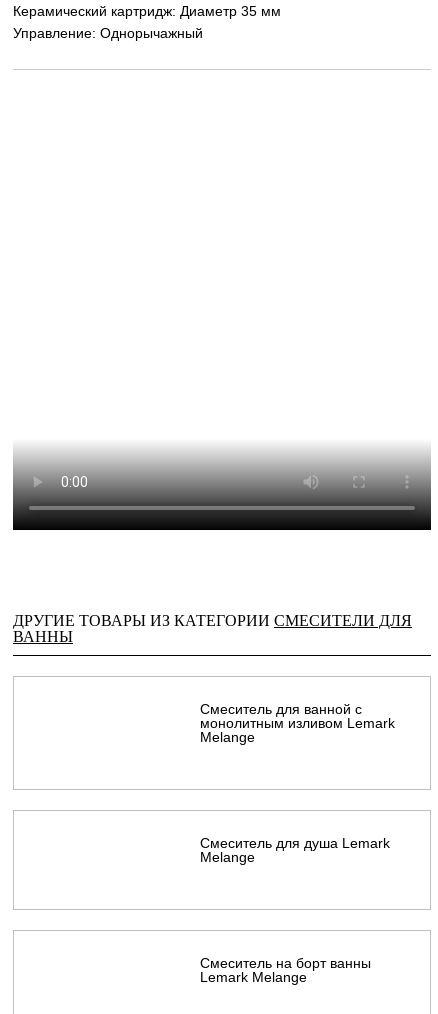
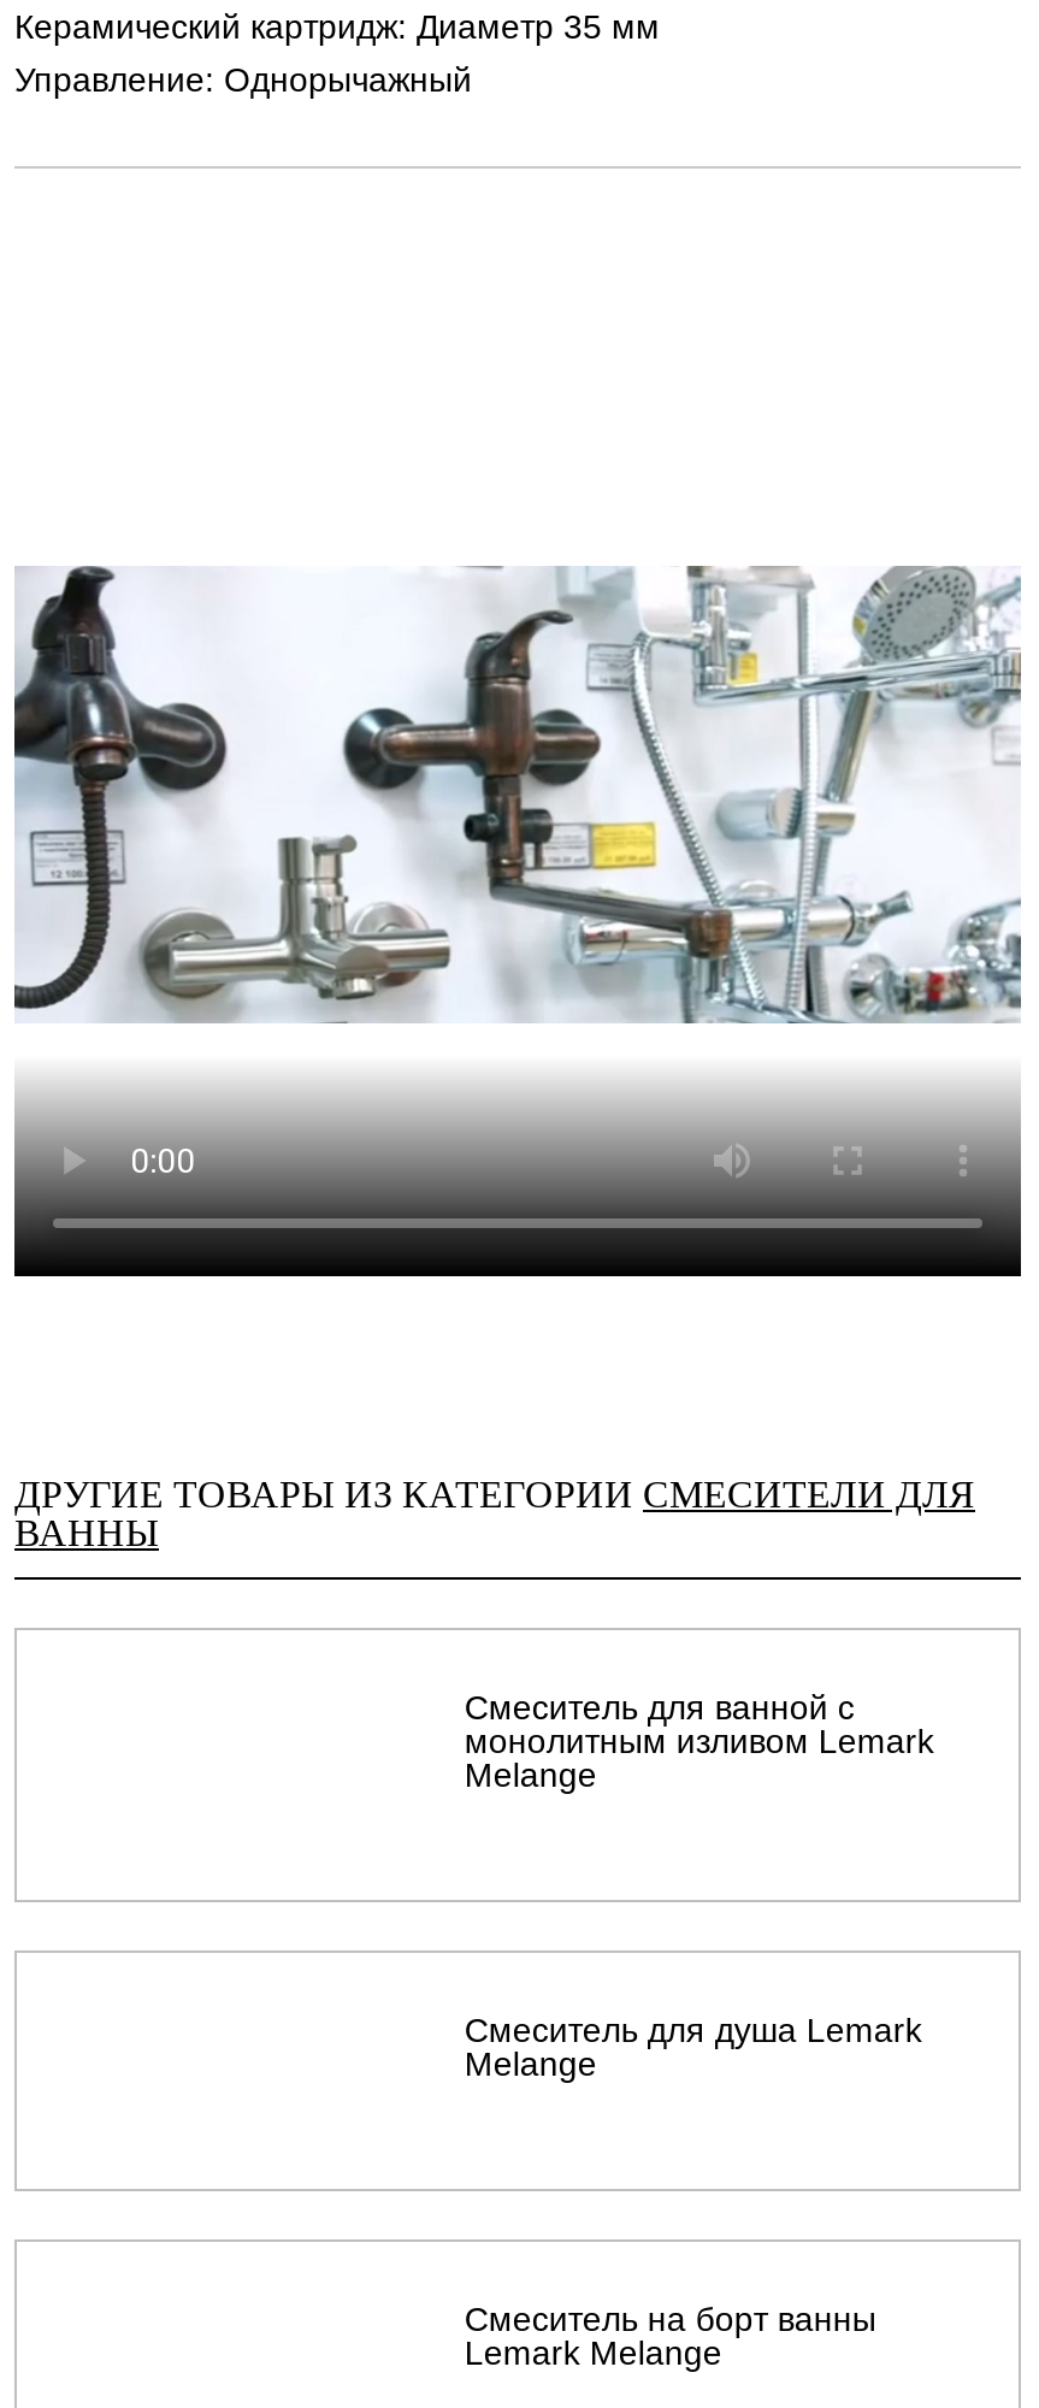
+ [image]
